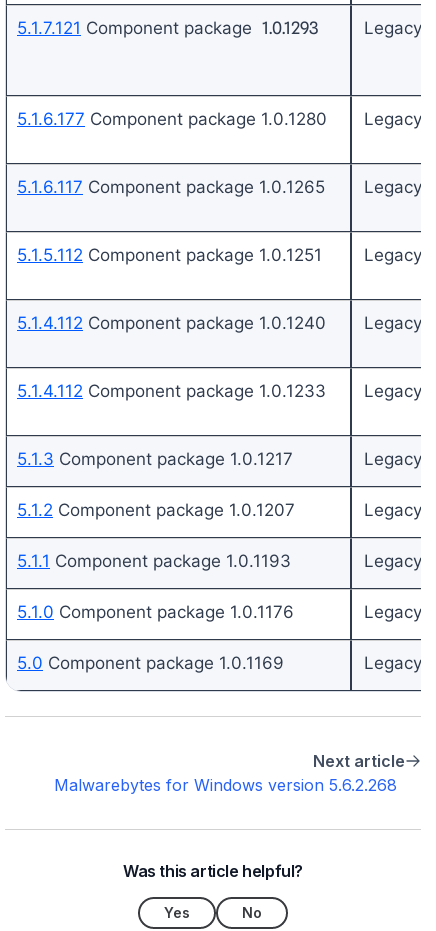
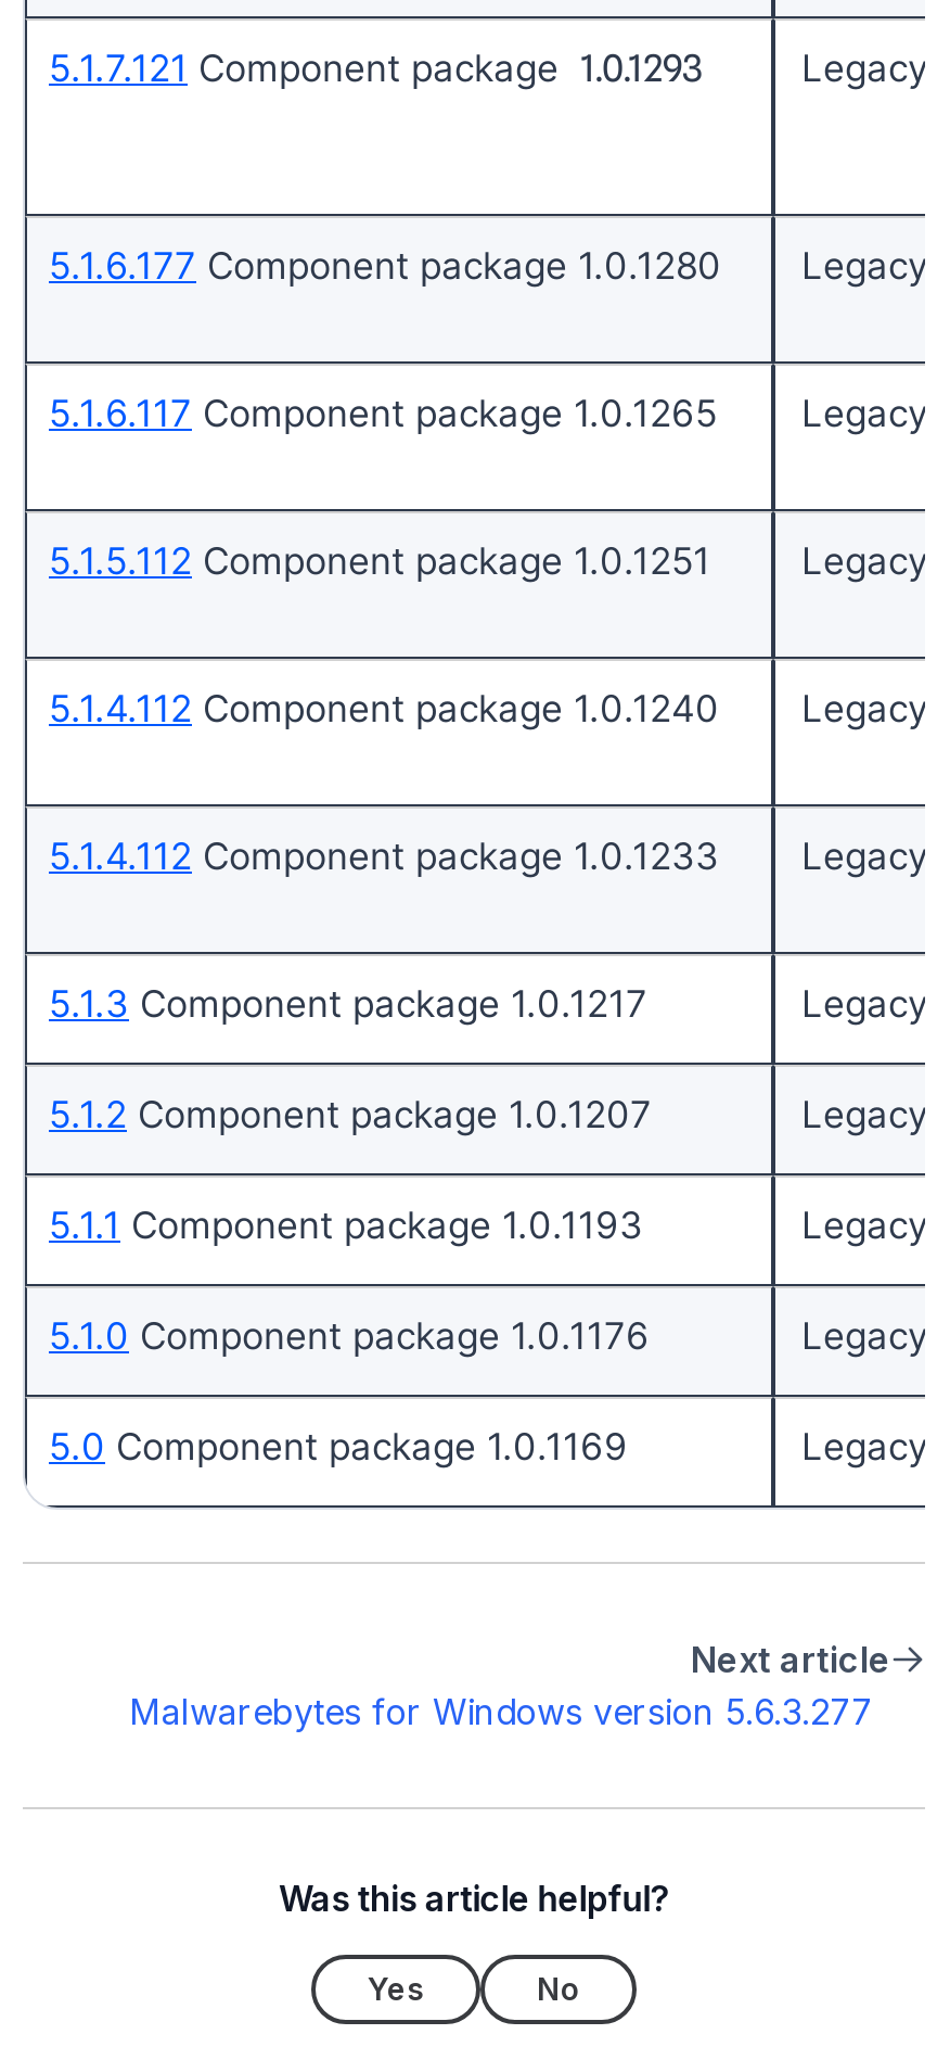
- Malwarebytes for Windows version 5.6.2.268
+ Malwarebytes for Windows version 5.6.3.277
